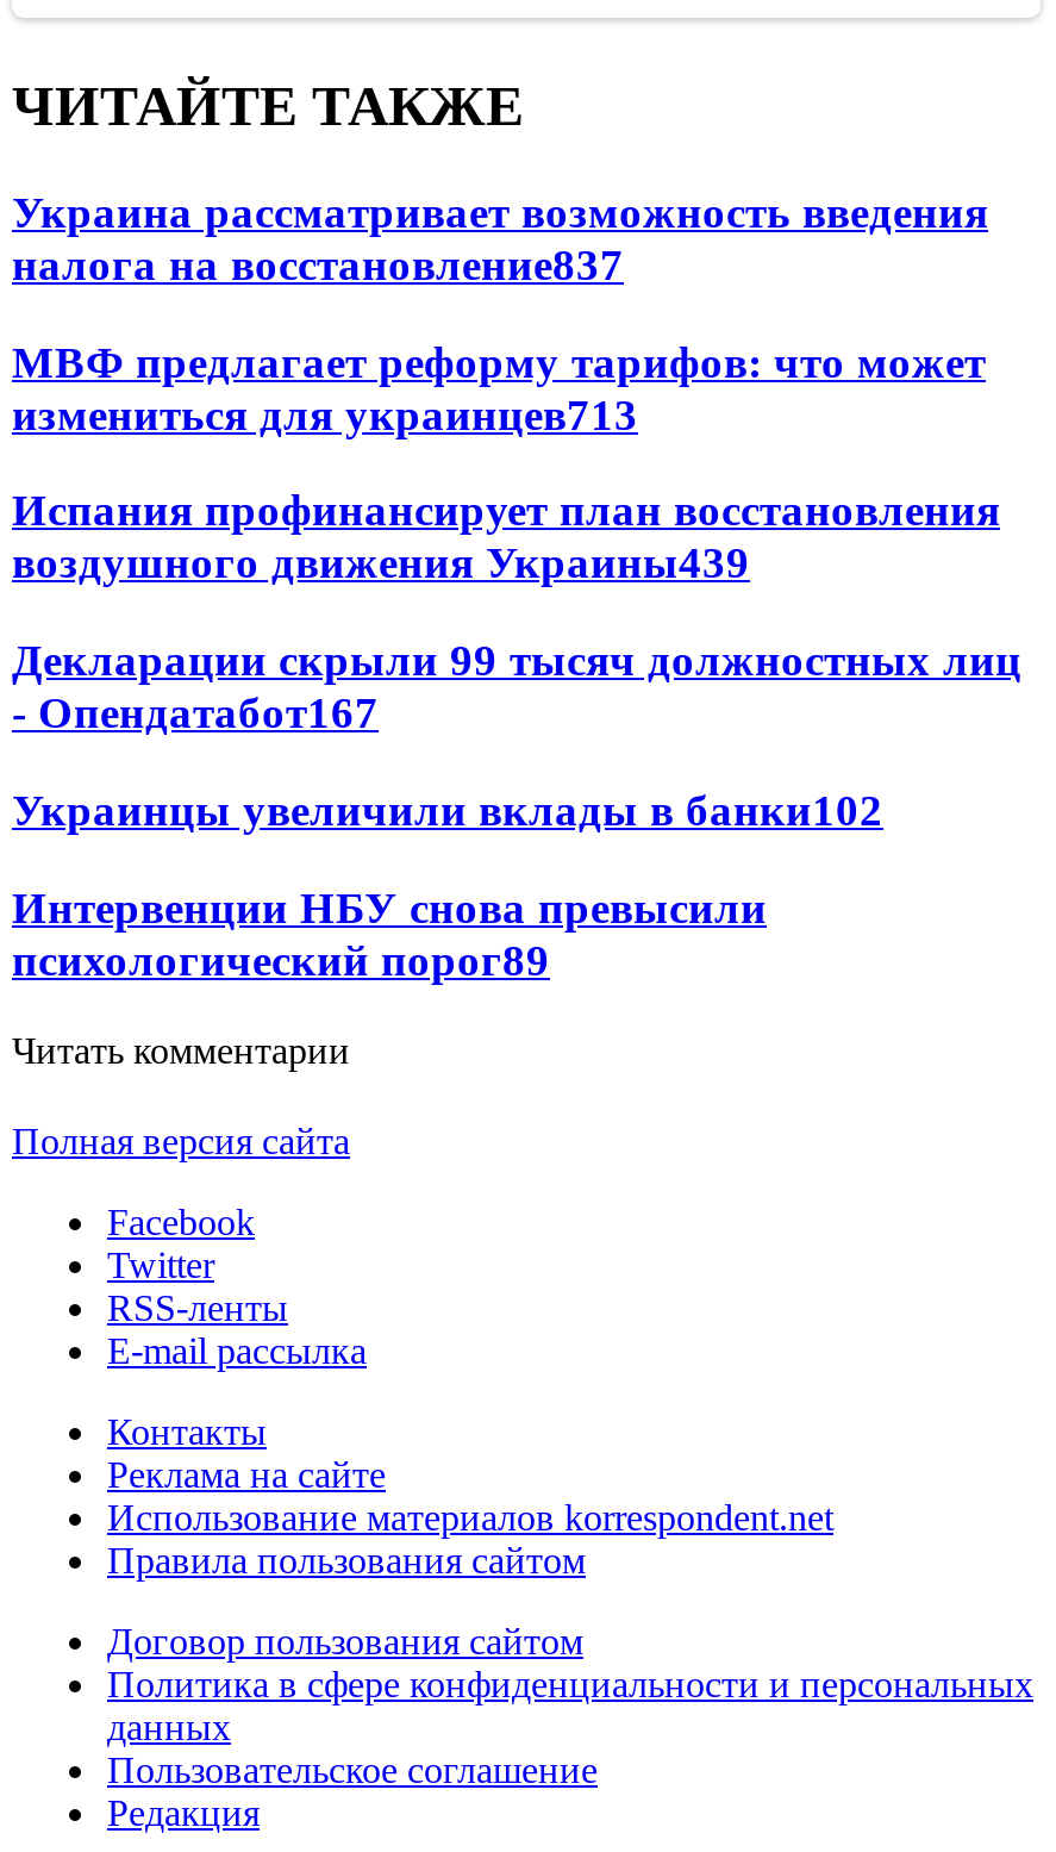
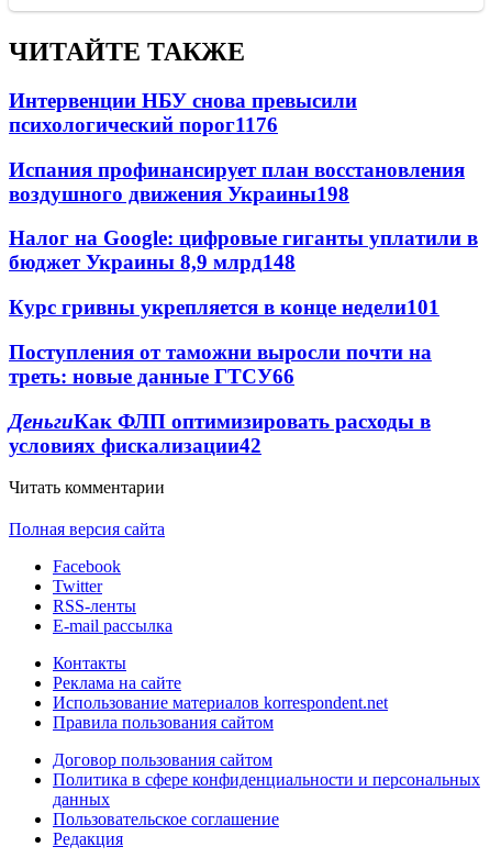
- Украина рассматривает возможность введения
- налога на восстановление837
- МВФ предлагает реформу тарифов: что может
- измениться для украинцев713
- воздушного движения Украины439
- Декларации скрыли 99 тысяч должностных лиц
- - Опендатабот167
- Украинцы увеличили вклады в банки102

moved down: Испания профинансирует план восстановления

moved up: Интервенции НБУ снова превысили

- психологический порог89
+ психологический порог1176
+ воздушного движения Украины198
+ Налог на Google: цифровые гиганты уплатили в
+ бюджет Украины 8,9 млрд148
+ Курс гривны укрепляется в конце недели101
+ Поступления от таможни выросли почти на
+ треть: новые данные ГТСУ66
+ ДеньгиКак ФЛП оптимизировать расходы в
+ условиях фискализации42
